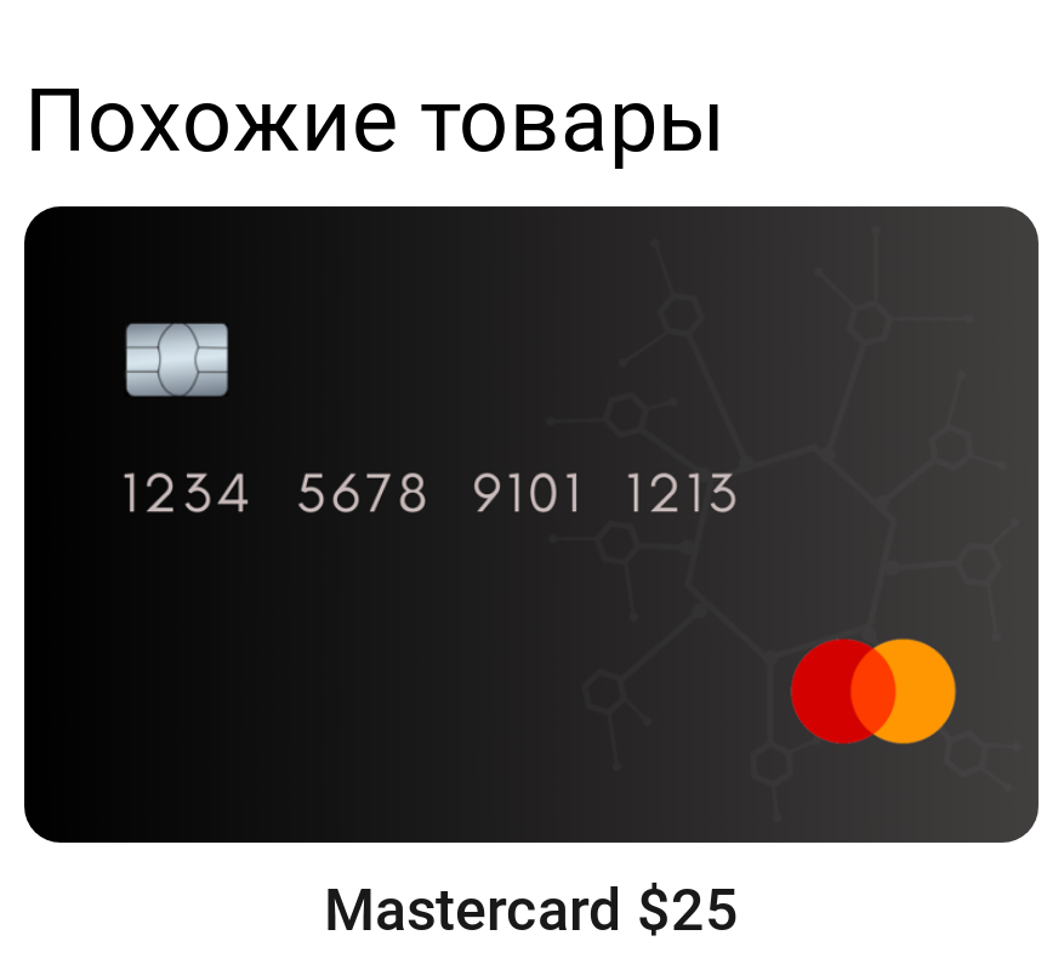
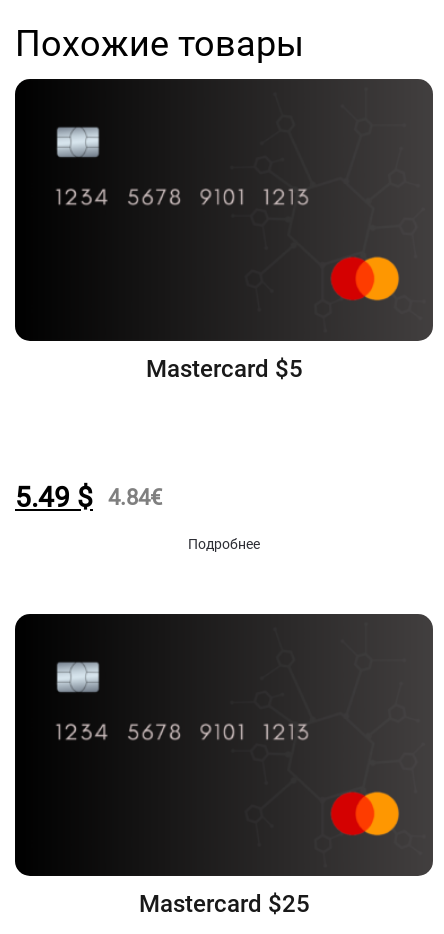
+ 5.49 $ 4.84€
+ Подробнее

+ Mastercard $5
